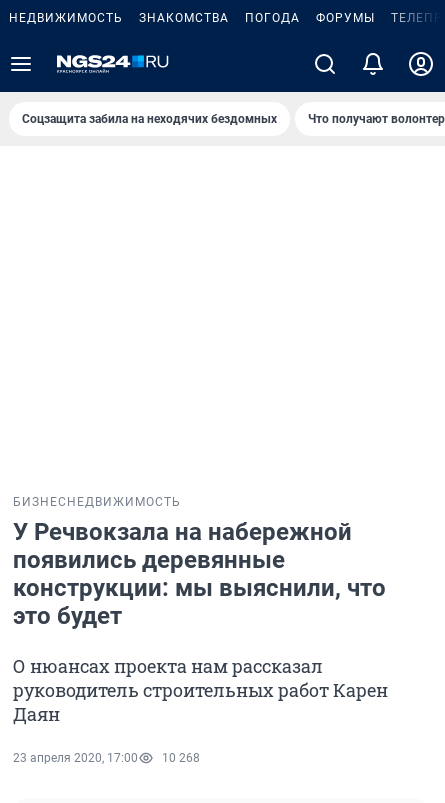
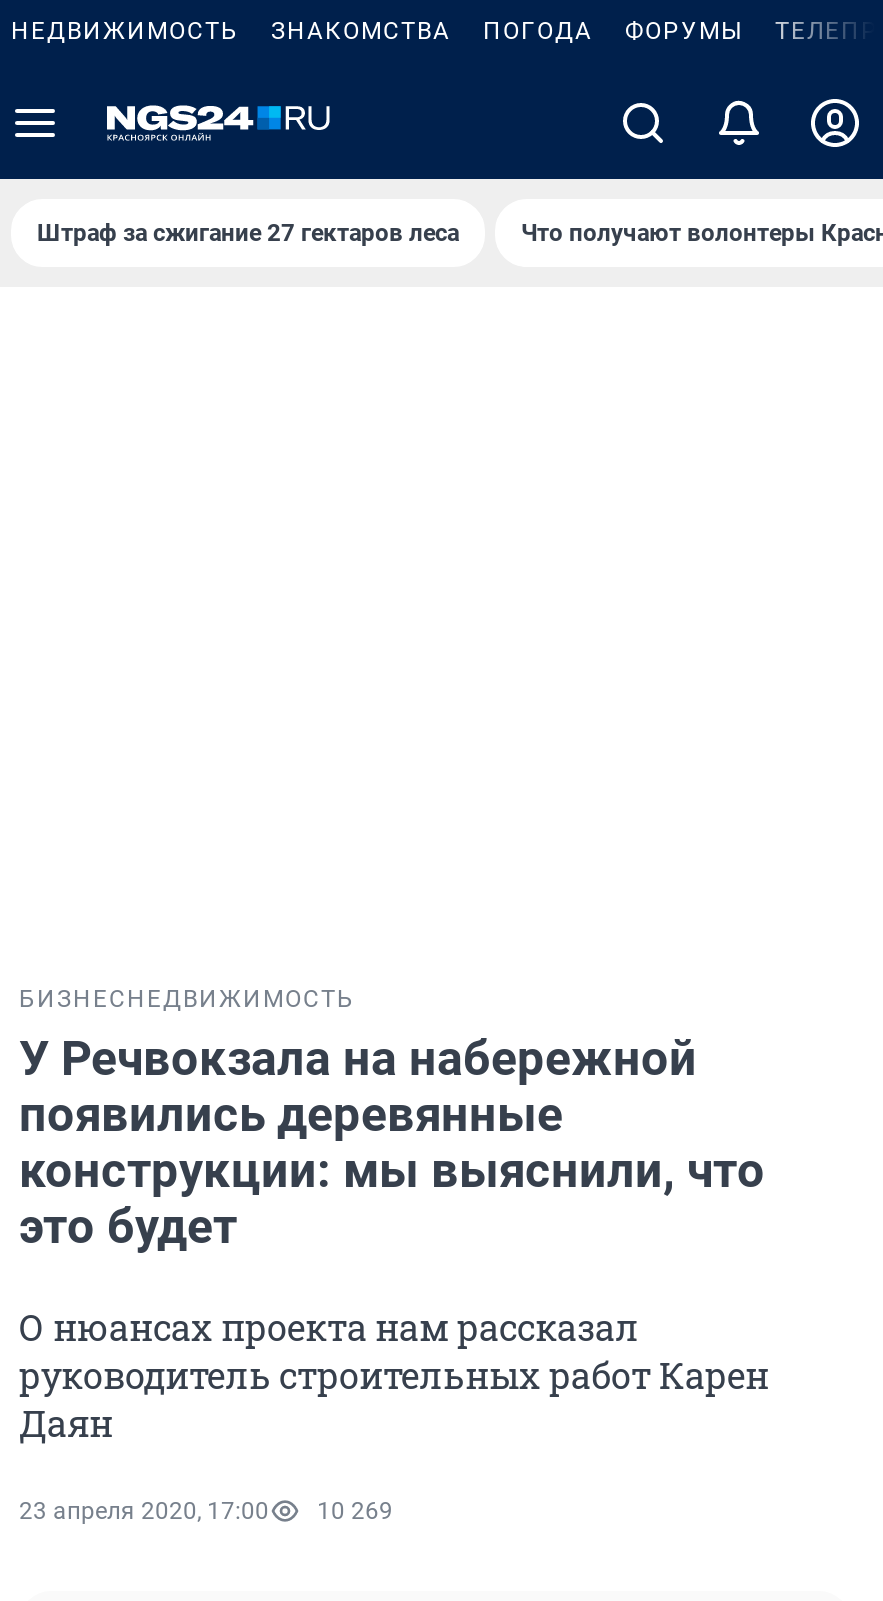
- Соцзащита забила на неходячих бездомных
+ Штраф за сжигание 27 гектаров леса

- 23 апреля 2020, 17:00 10 268
+ 23 апреля 2020, 17:00 10 269
